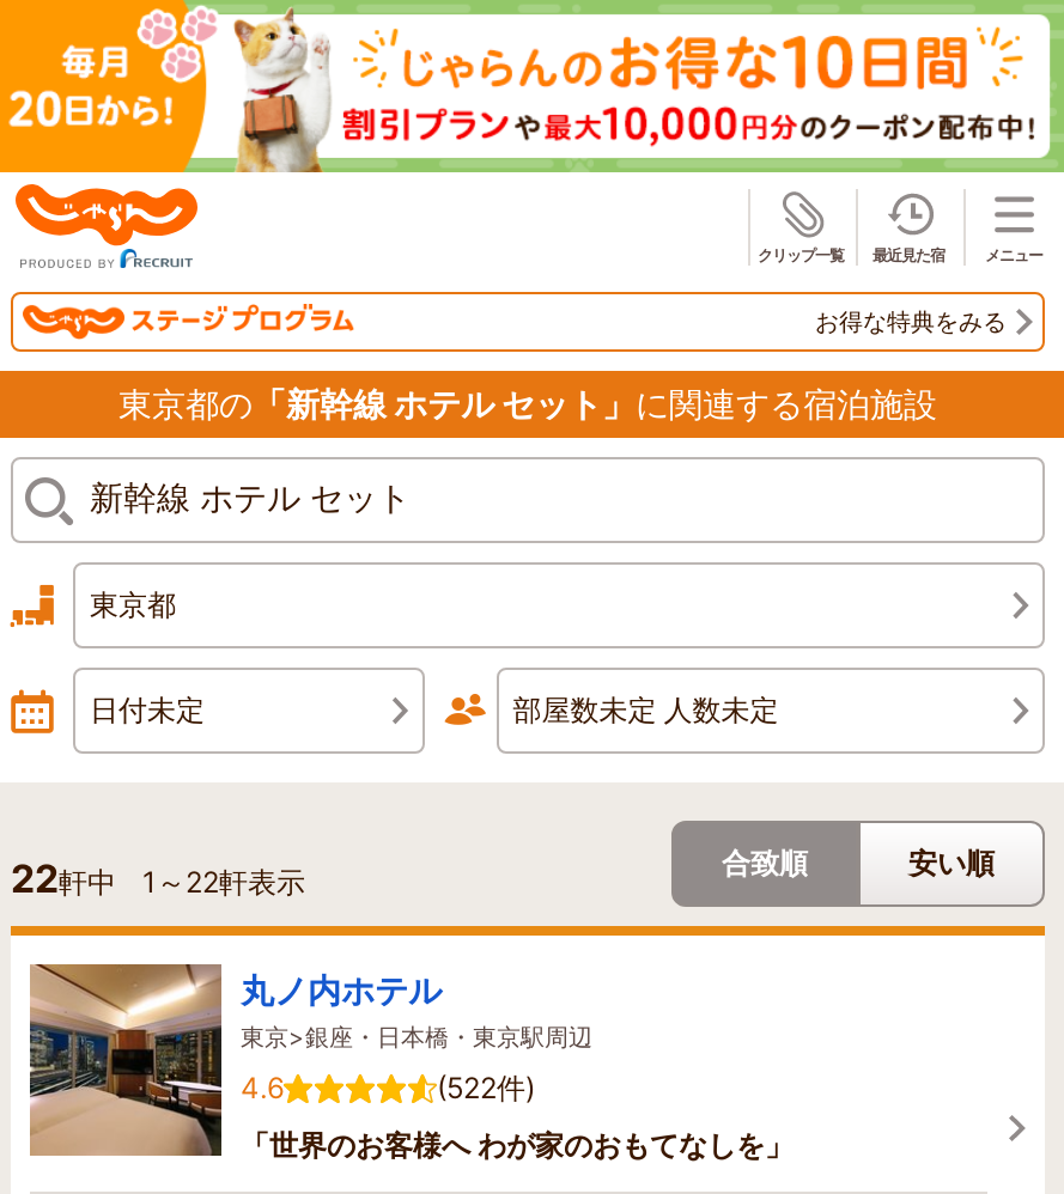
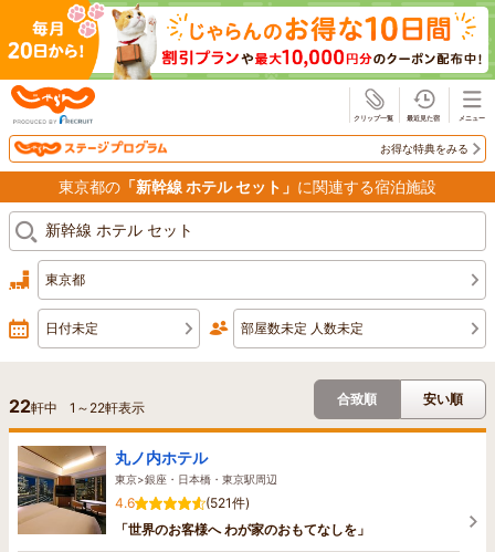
- (522件)
+ (521件)
